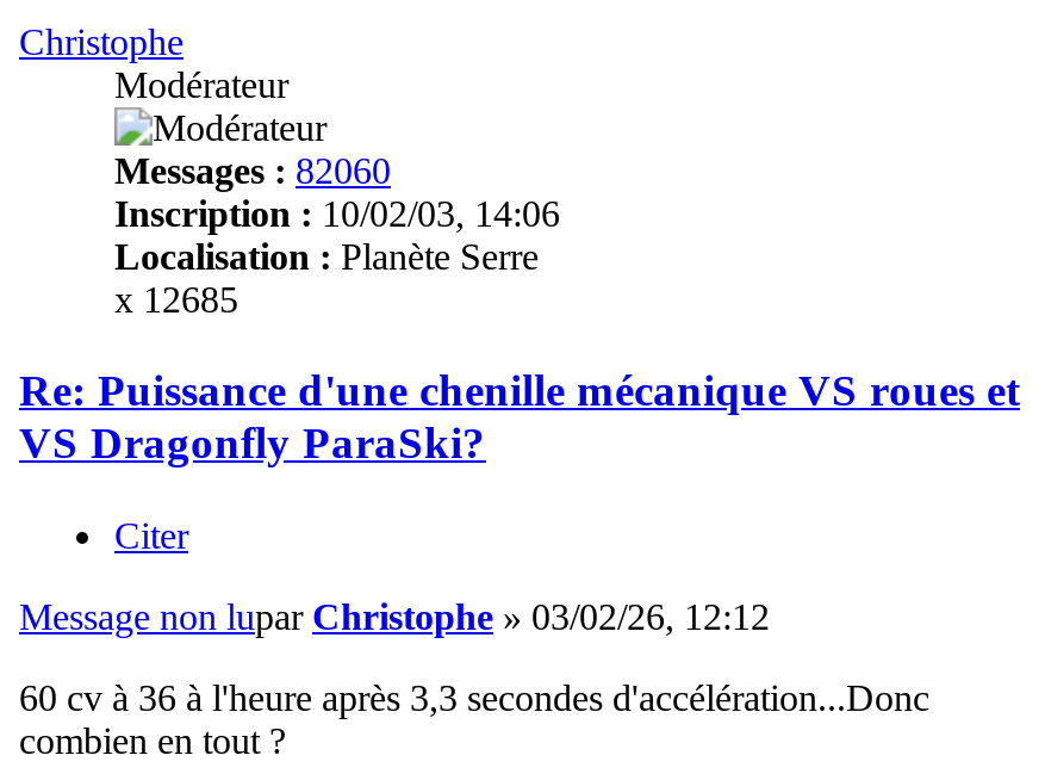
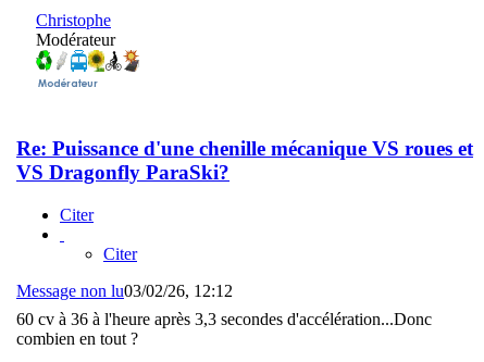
- Messages : 82060
- Inscription : 10/02/03, 14:06
- Localisation : Planète Serre
- x 12685

moved up: Re: Puissance d'une chenille mécanique VS roues et | VS Dragonfly ParaSki? | Citer

- Message non lupar Christophe» 03/02/26, 12:12
+ Citer
+ Message non lu03/02/26, 12:12
